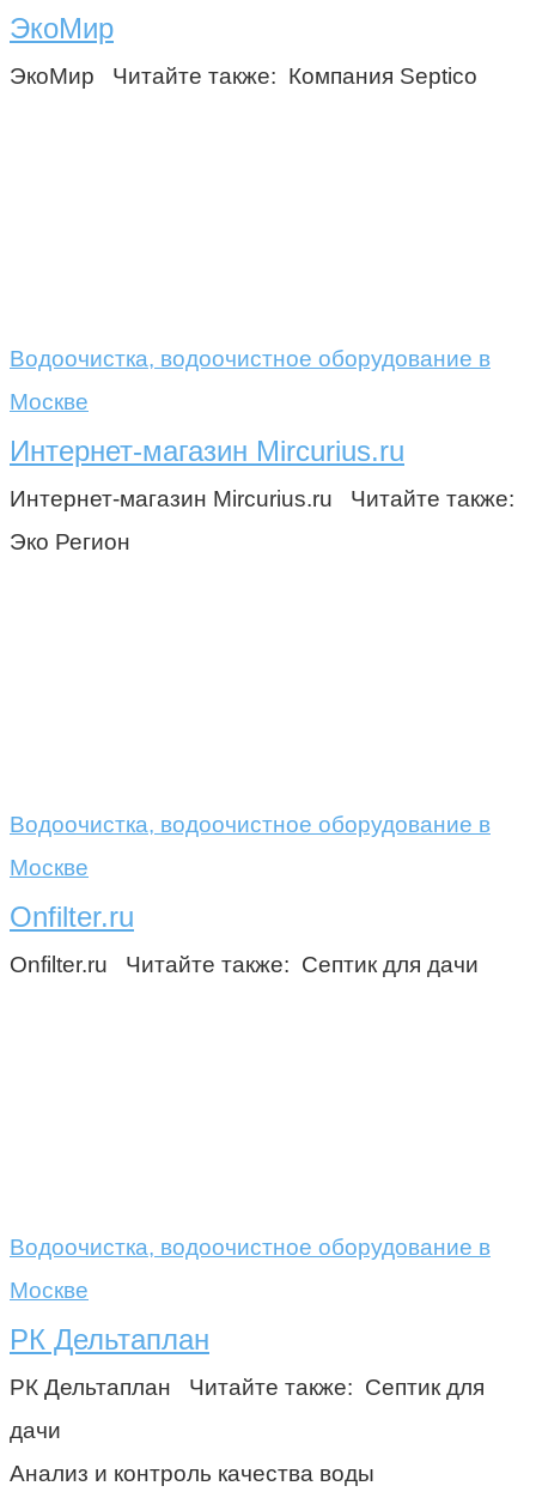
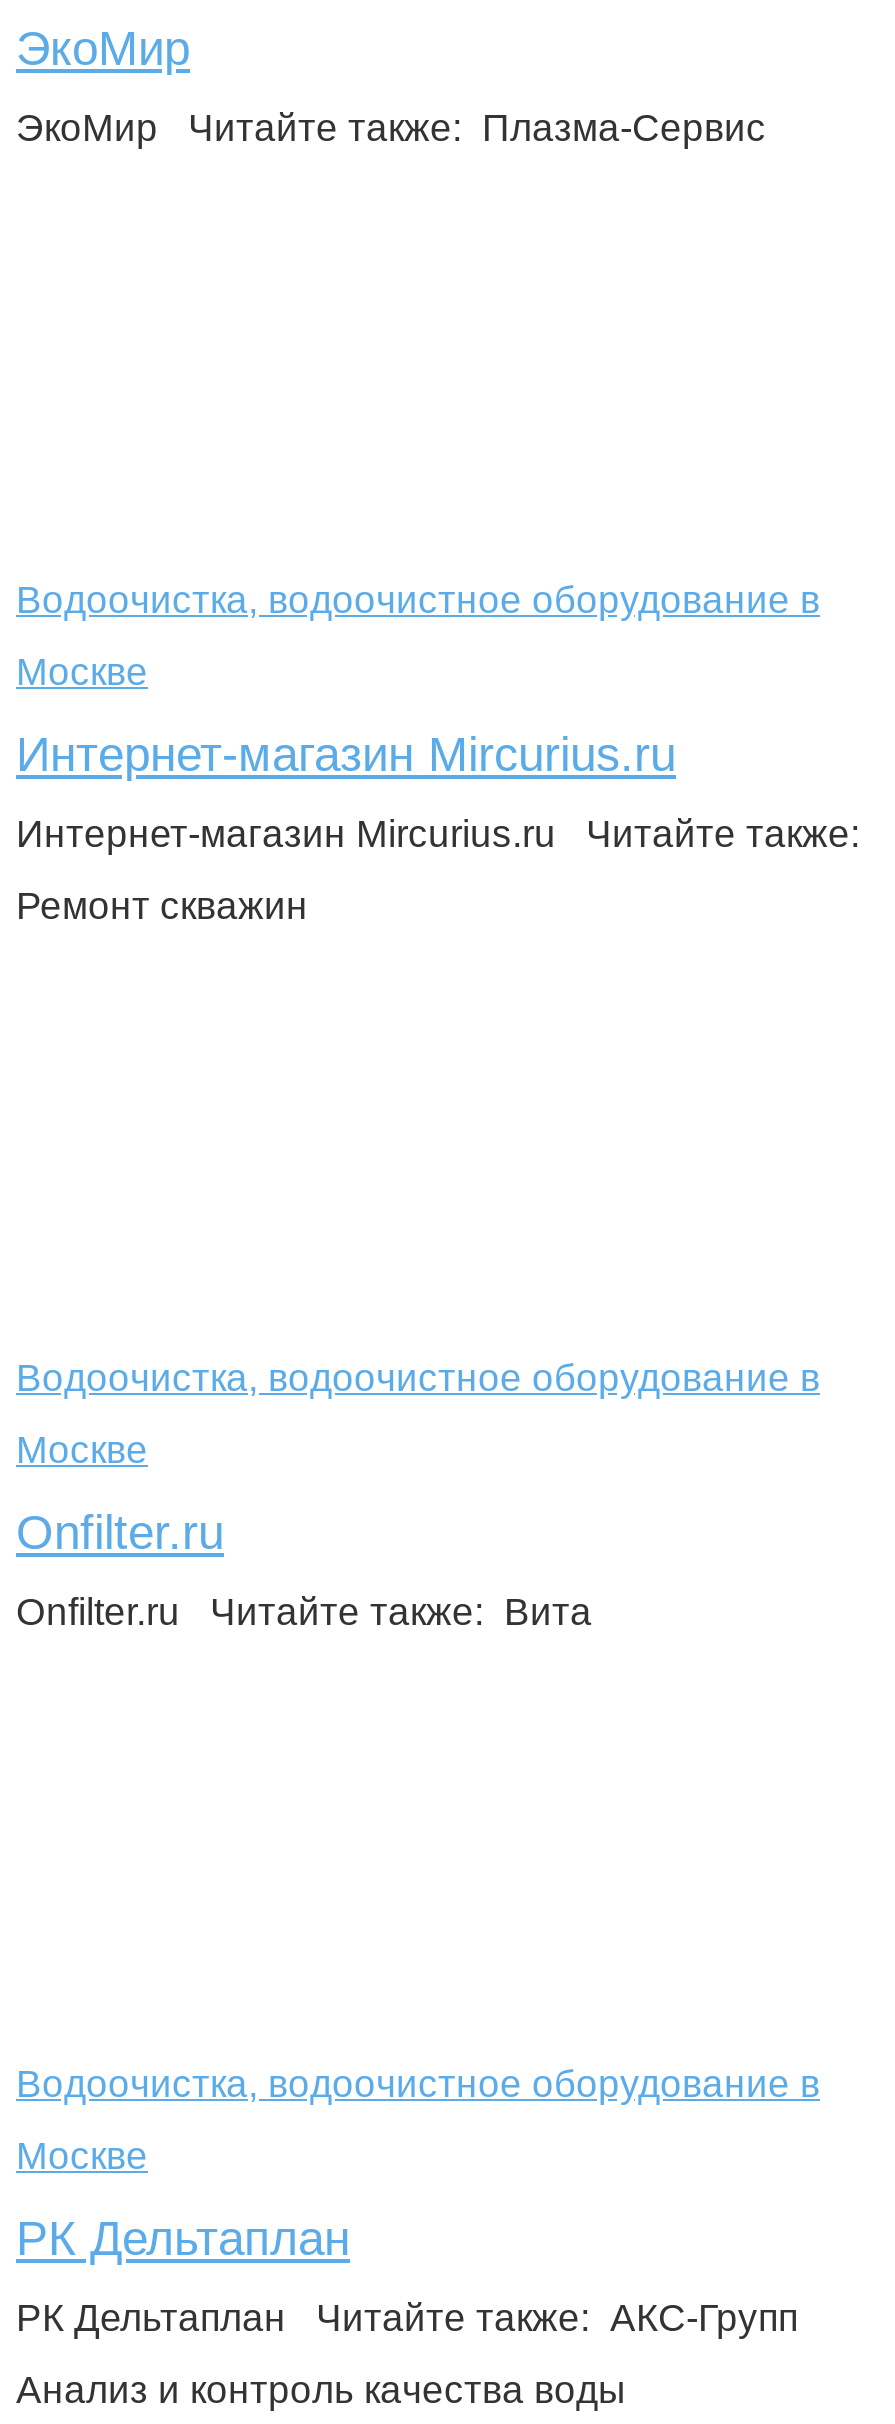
- ЭкоМир Читайте также: Компания Septico
+ ЭкоМир Читайте также: Плазма-Сервис

- Эко Регион
+ Ремонт скважин

- Onfilter.ru Читайте также: Септик для дачи
+ Onfilter.ru Читайте также: Вита

- РК Дельтаплан Читайте также: Септик для
- дачи
+ РК Дельтаплан Читайте также: АКС-Групп
